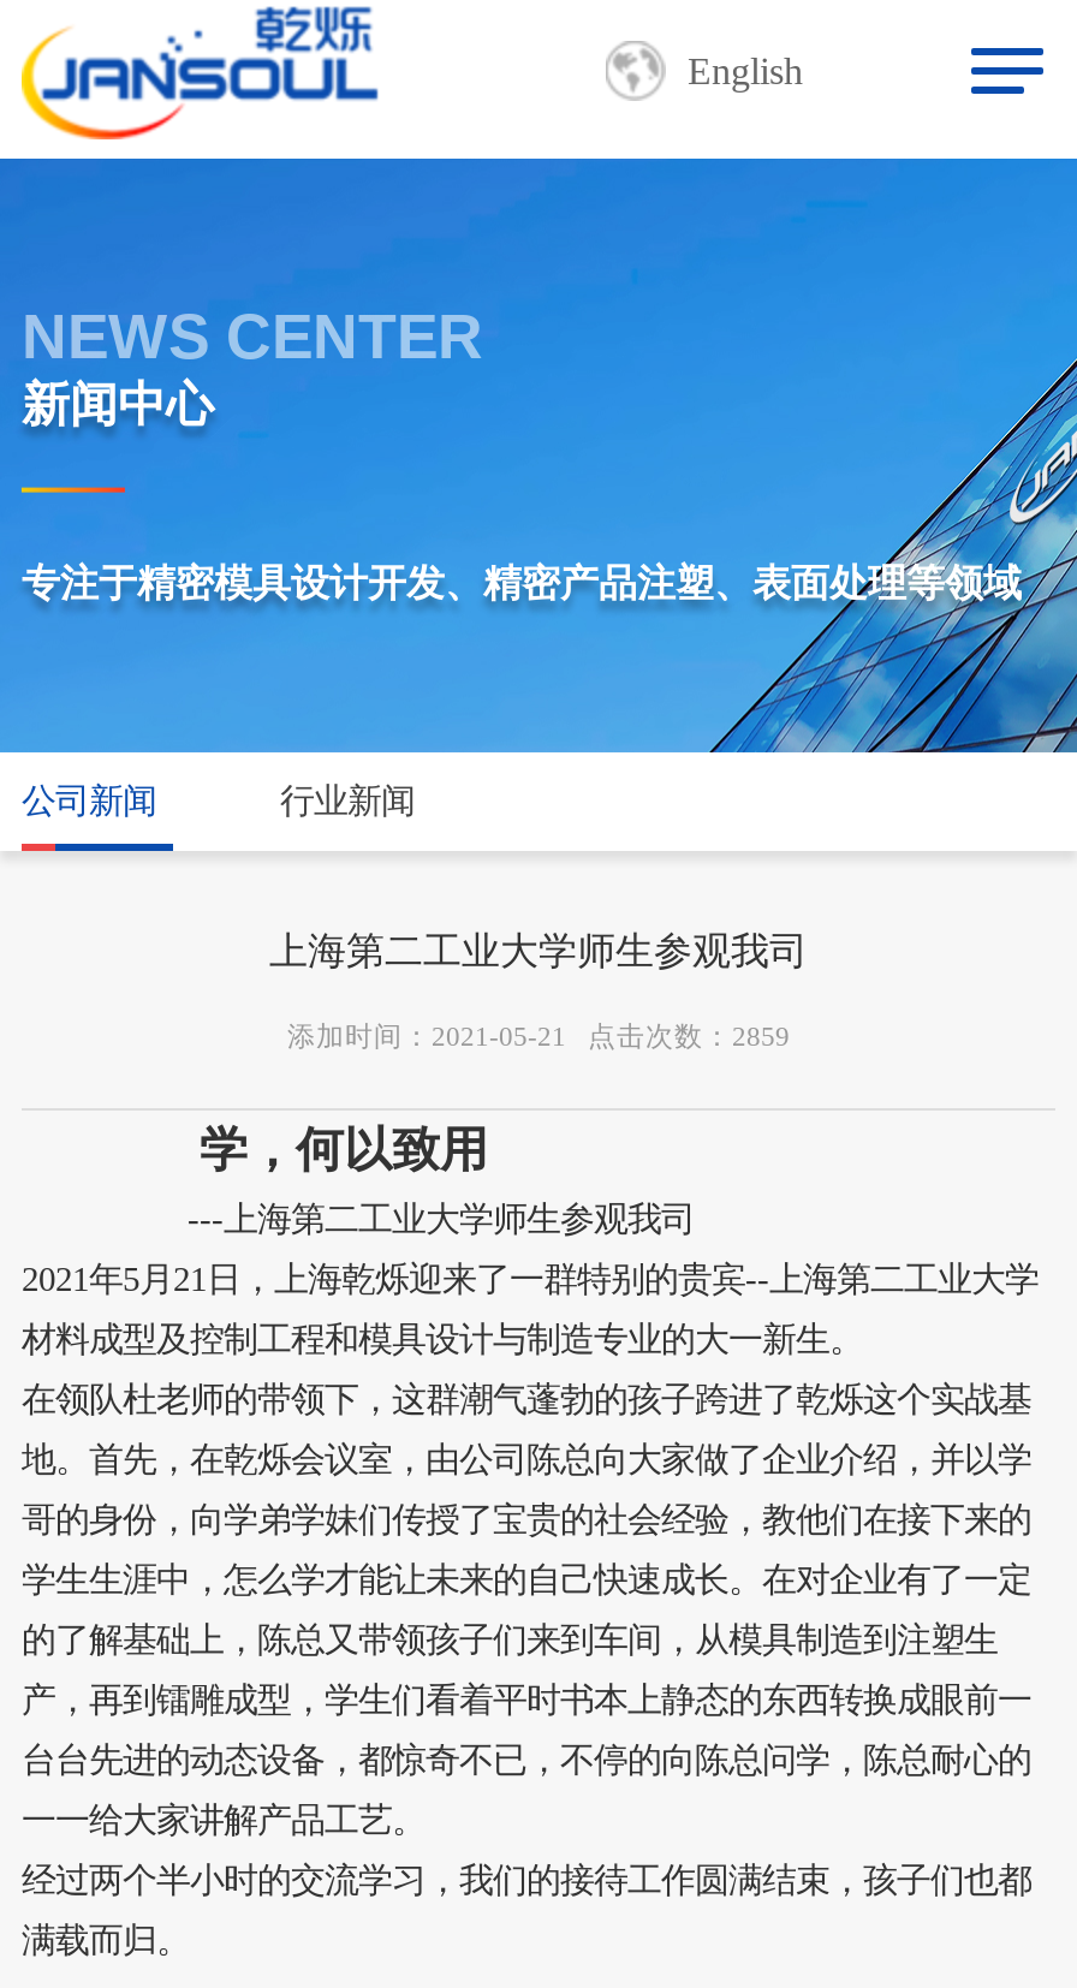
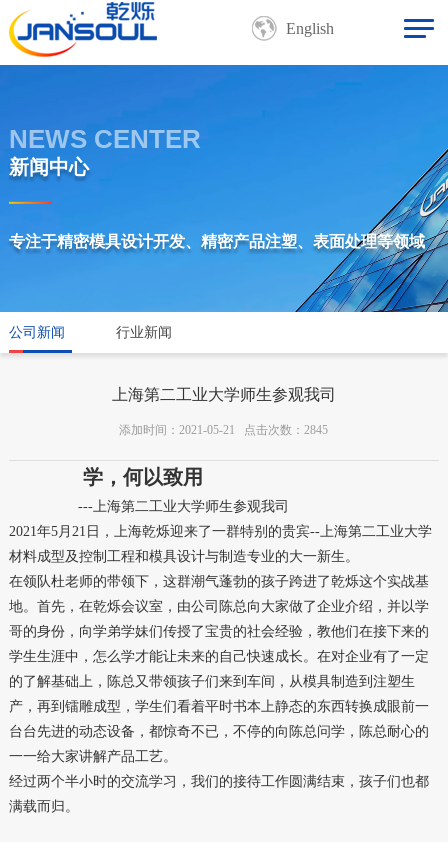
- 添加时间：2021-05-21 点击次数：2859
+ 添加时间：2021-05-21 点击次数：2845
